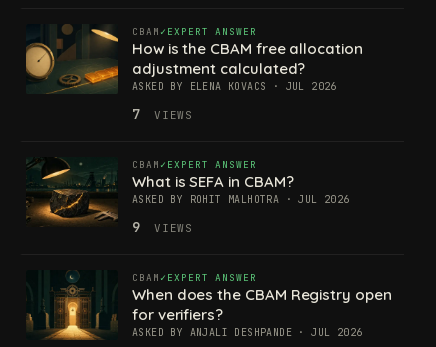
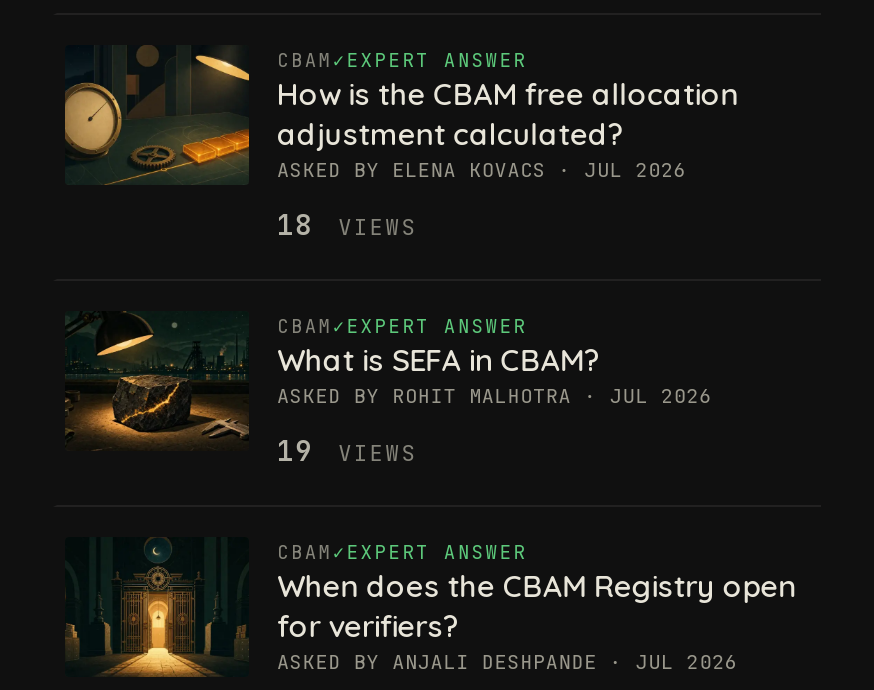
- 7 VIEWS
+ 18 VIEWS

- 9 VIEWS
+ 19 VIEWS
